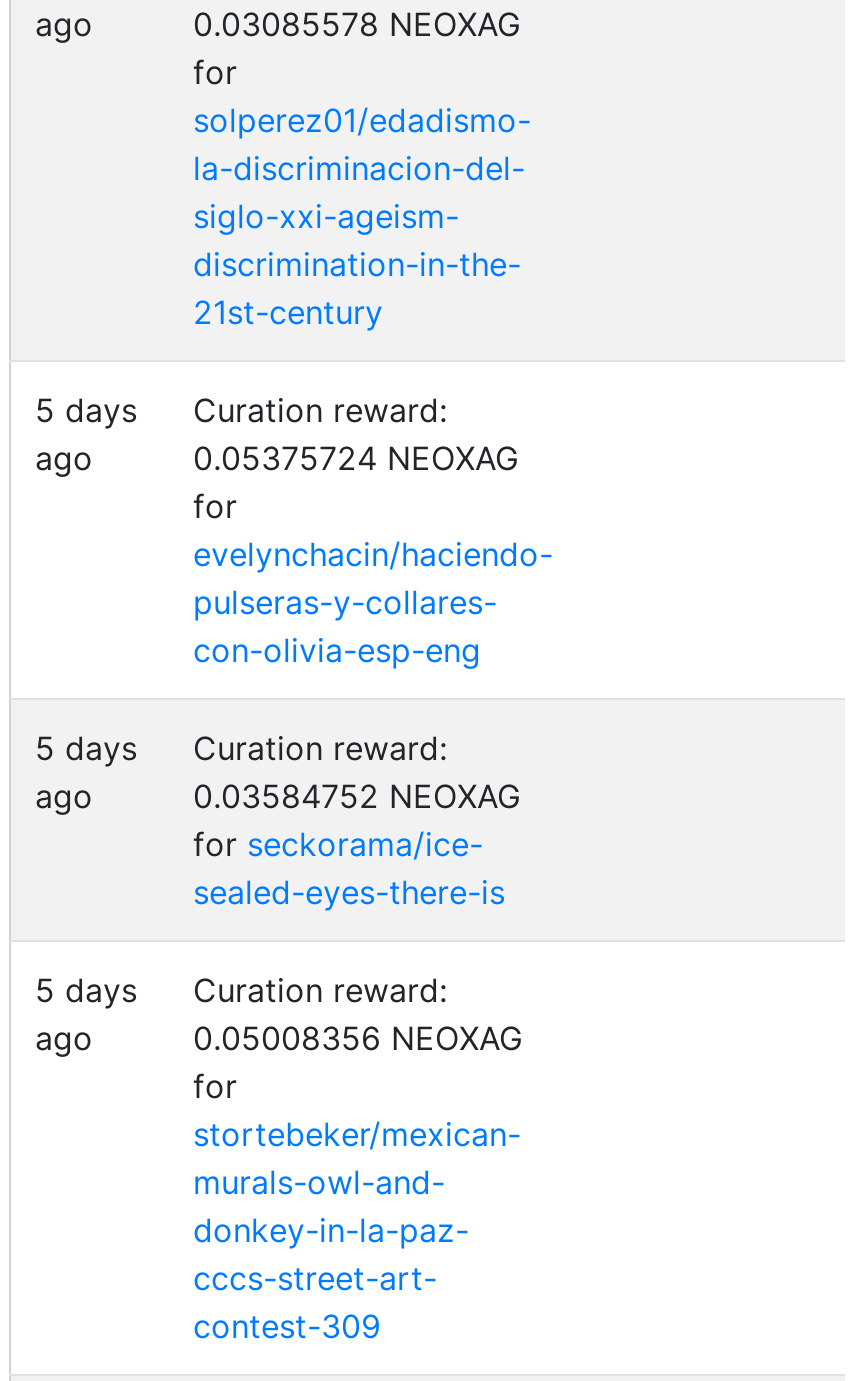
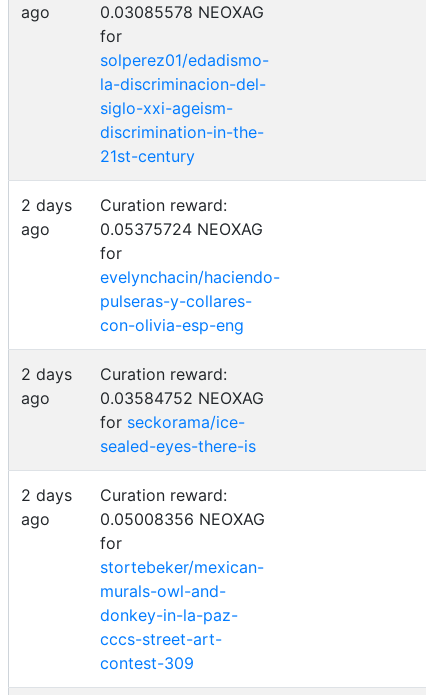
- 5 days Curation reward:
+ 2 days Curation reward:

- 5 days Curation reward:
+ 2 days Curation reward:

- 5 days Curation reward:
+ 2 days Curation reward:
